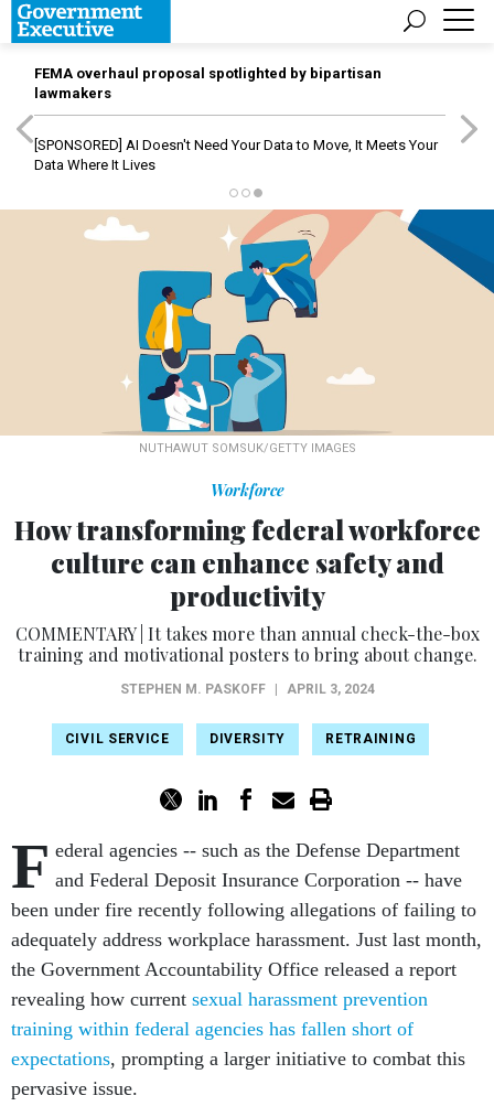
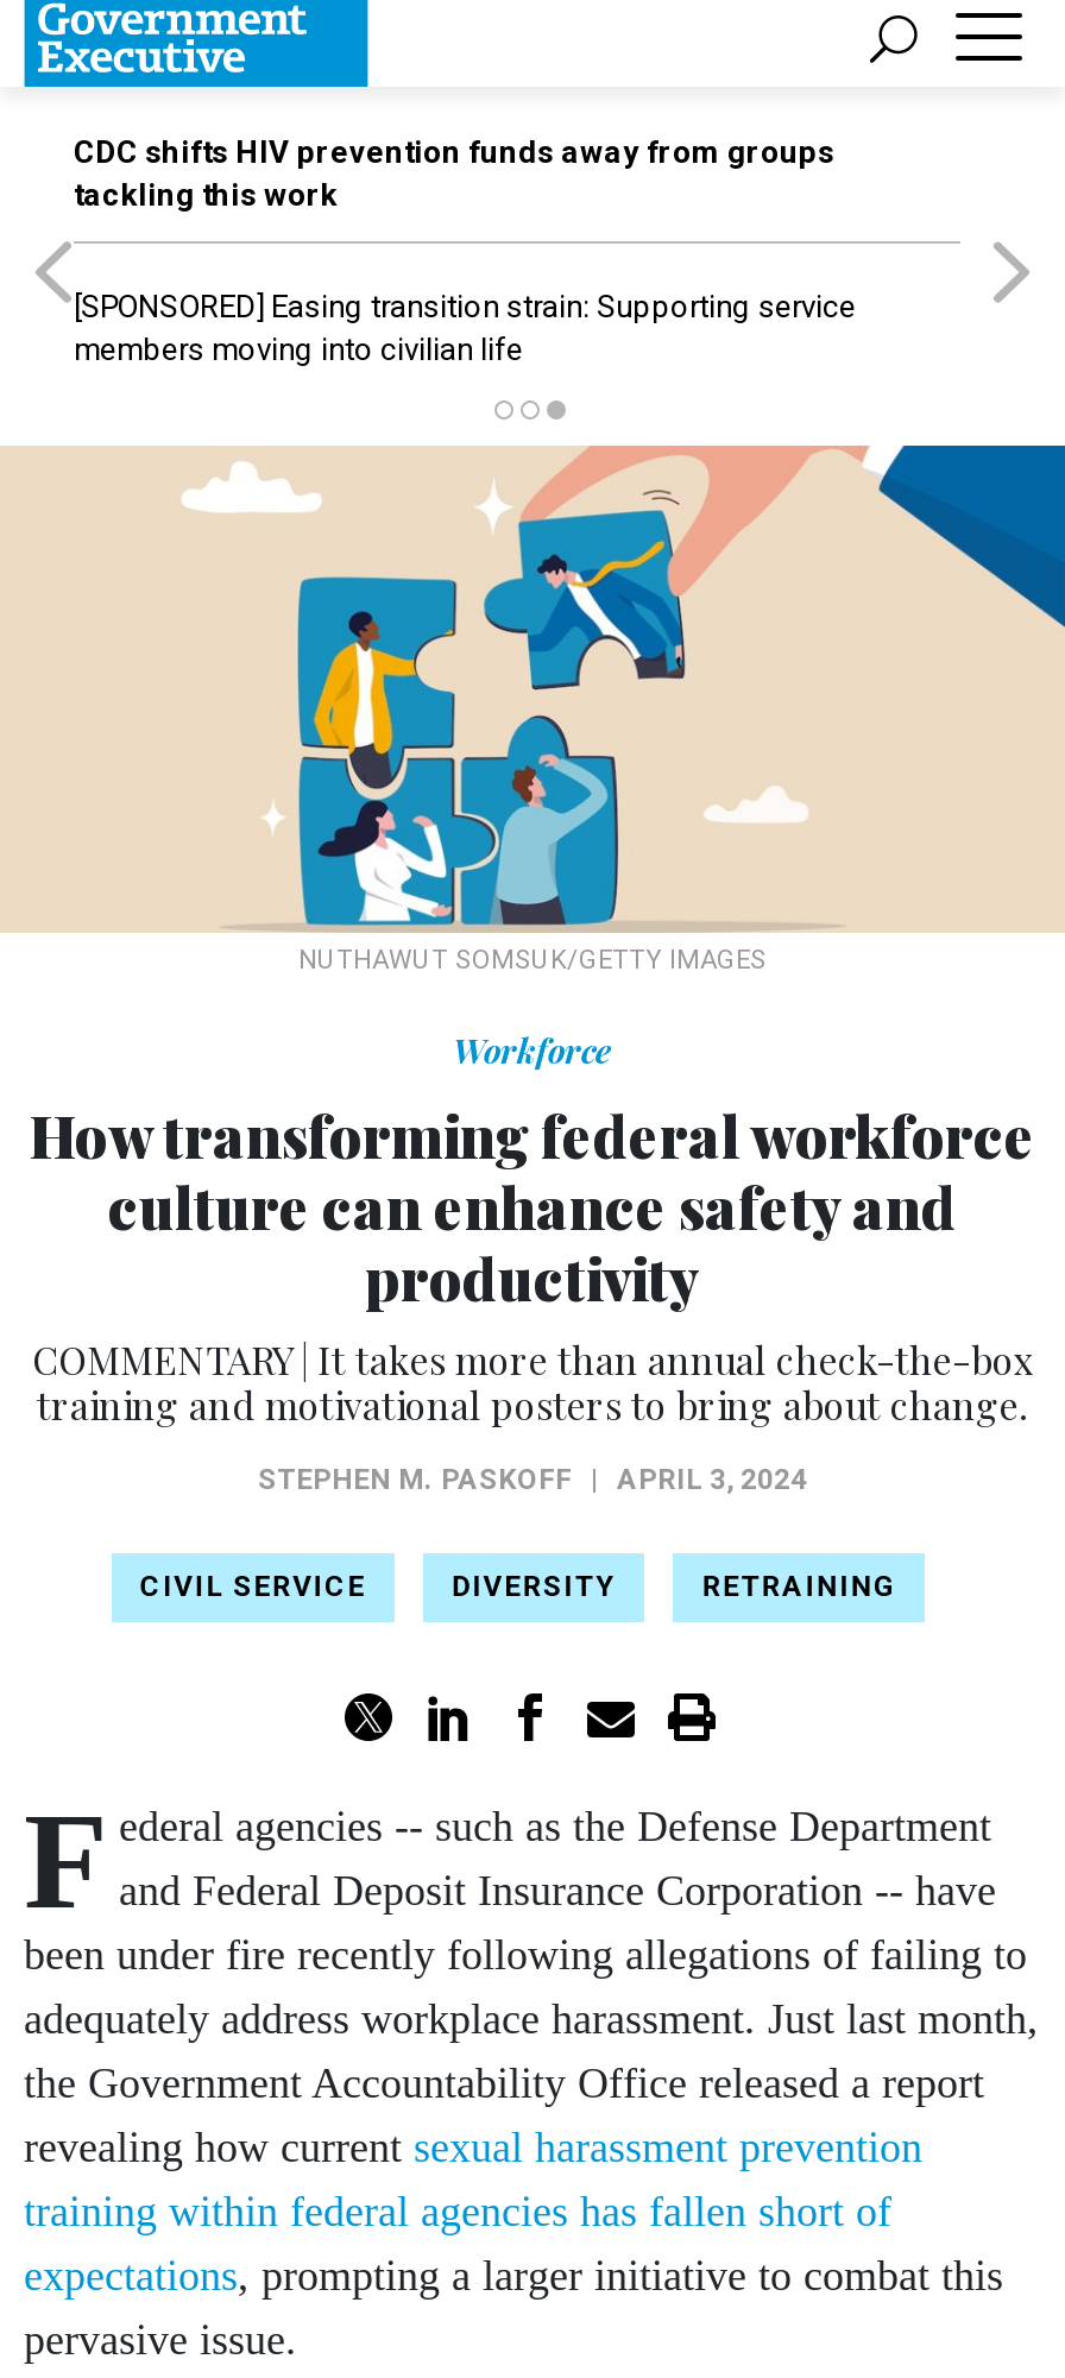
- FEMA overhaul proposal spotlighted by bipartisan
- lawmakers
+ CDC shifts HIV prevention funds away from groups
+ tackling this work

- [SPONSORED] AI Doesn't Need Your Data to Move, It Meets Your
- Data Where It Lives
+ [SPONSORED] Easing transition strain: Supporting service
+ members moving into civilian life
